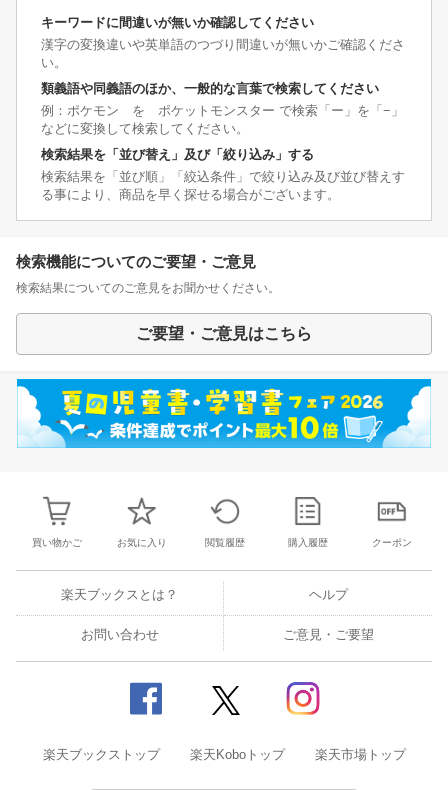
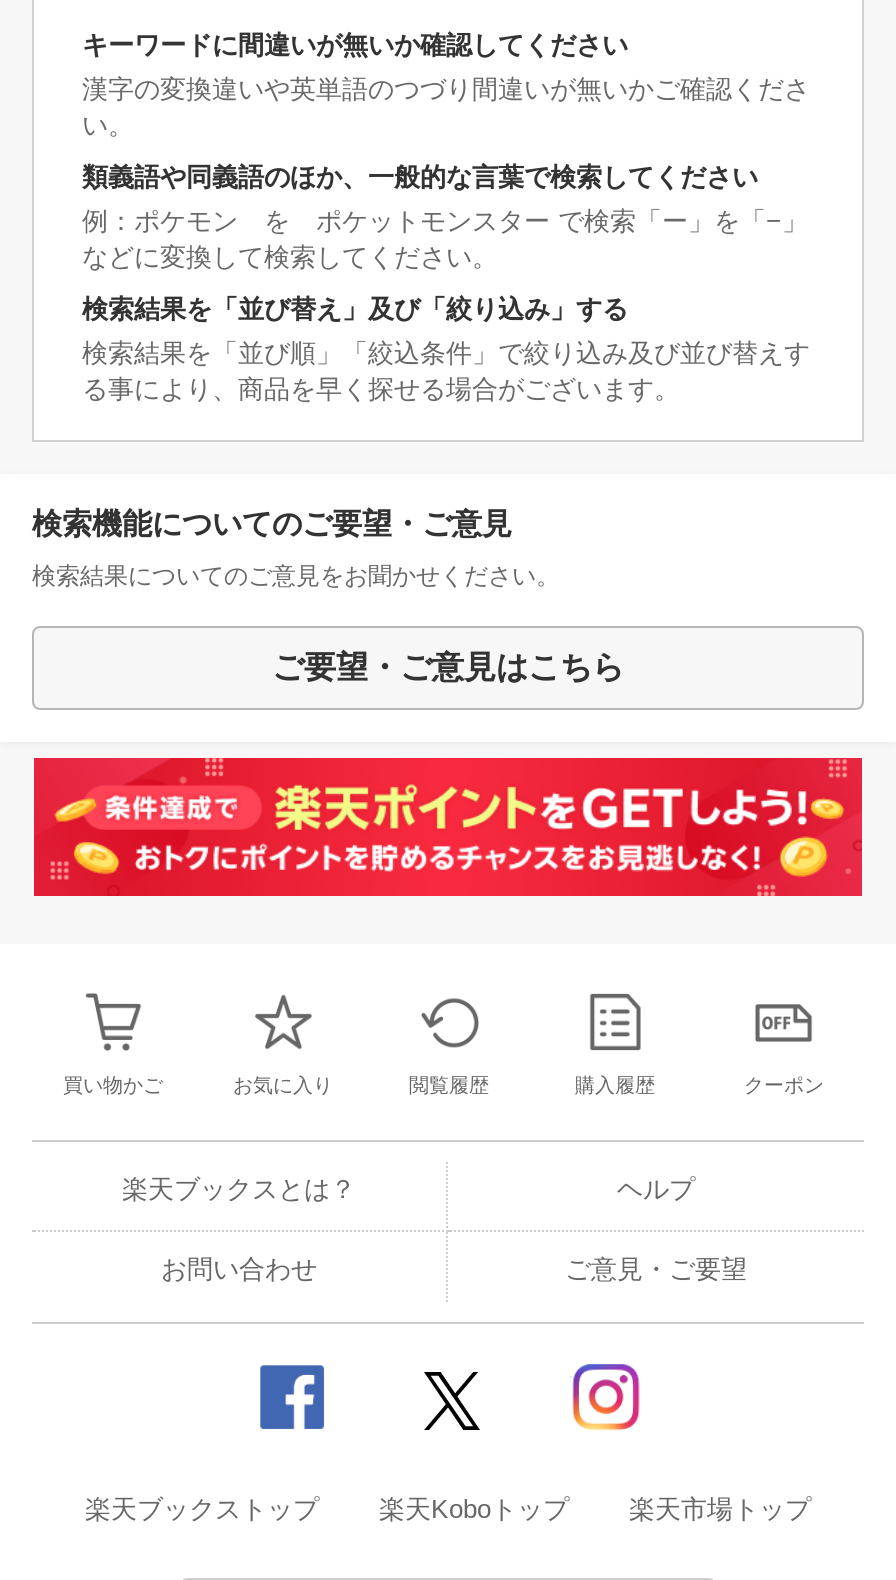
- [image]
+ [image]
